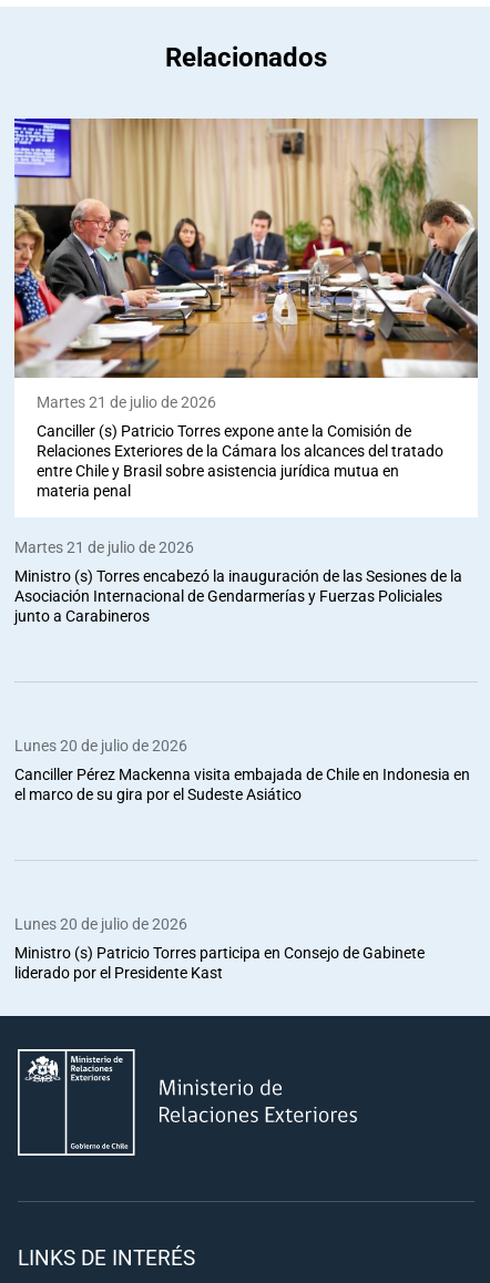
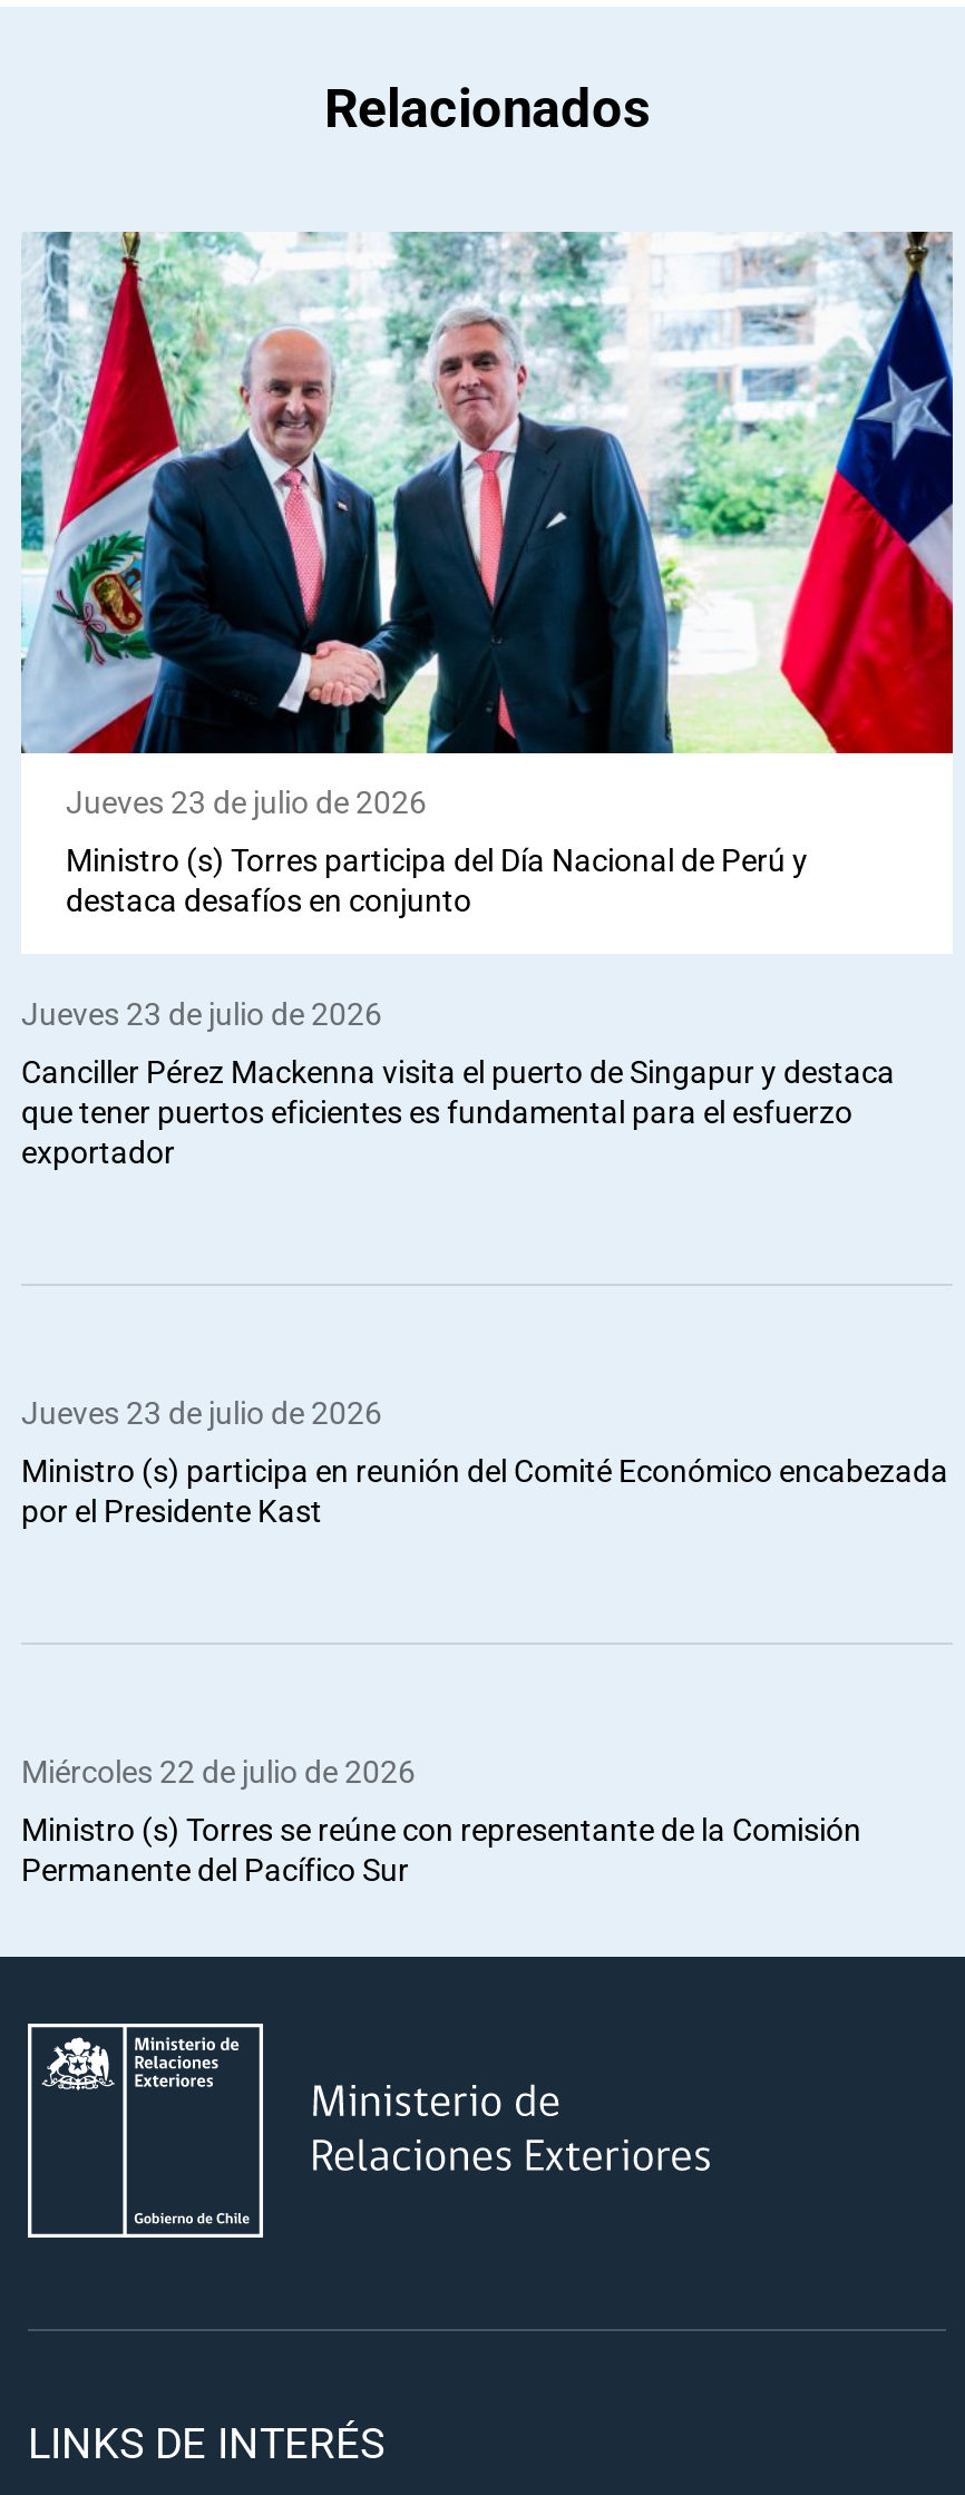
- [image]
- Martes 21 de julio de 2026
- Canciller (s) Patricio Torres expone ante la Comisión de
- Relaciones Exteriores de la Cámara los alcances del tratado
- entre Chile y Brasil sobre asistencia jurídica mutua en
- materia penal
+ [image]
+ Jueves 23 de julio de 2026
+ Ministro (s) Torres participa del Día Nacional de Perú y
+ destaca desafíos en conjunto

- Martes 21 de julio de 2026
- Ministro (s) Torres encabezó la inauguración de las Sesiones de la
- Asociación Internacional de Gendarmerías y Fuerzas Policiales
- junto a Carabineros
+ Jueves 23 de julio de 2026
+ Canciller Pérez Mackenna visita el puerto de Singapur y destaca
+ que tener puertos eficientes es fundamental para el esfuerzo
+ exportador

- Lunes 20 de julio de 2026
- Canciller Pérez Mackenna visita embajada de Chile en Indonesia en
- el marco de su gira por el Sudeste Asiático
+ Jueves 23 de julio de 2026
+ Ministro (s) participa en reunión del Comité Económico encabezada
+ por el Presidente Kast

- Lunes 20 de julio de 2026
- Ministro (s) Patricio Torres participa en Consejo de Gabinete
- liderado por el Presidente Kast
+ Miércoles 22 de julio de 2026
+ Ministro (s) Torres se reúne con representante de la Comisión
+ Permanente del Pacífico Sur
